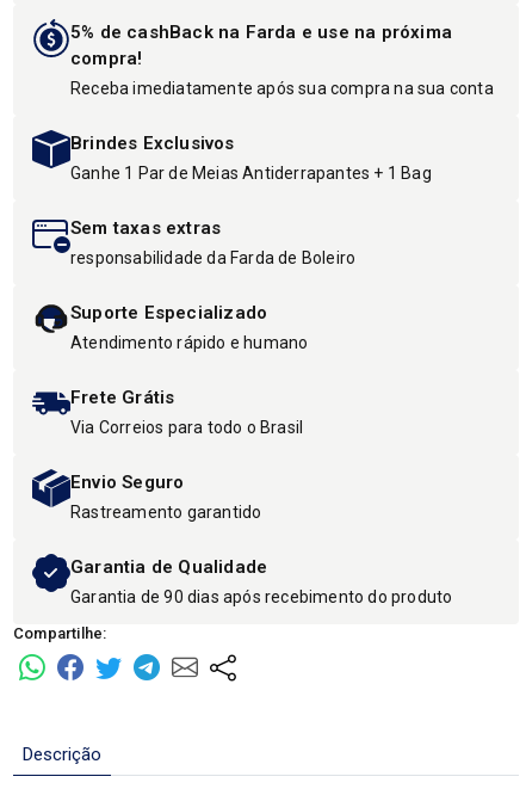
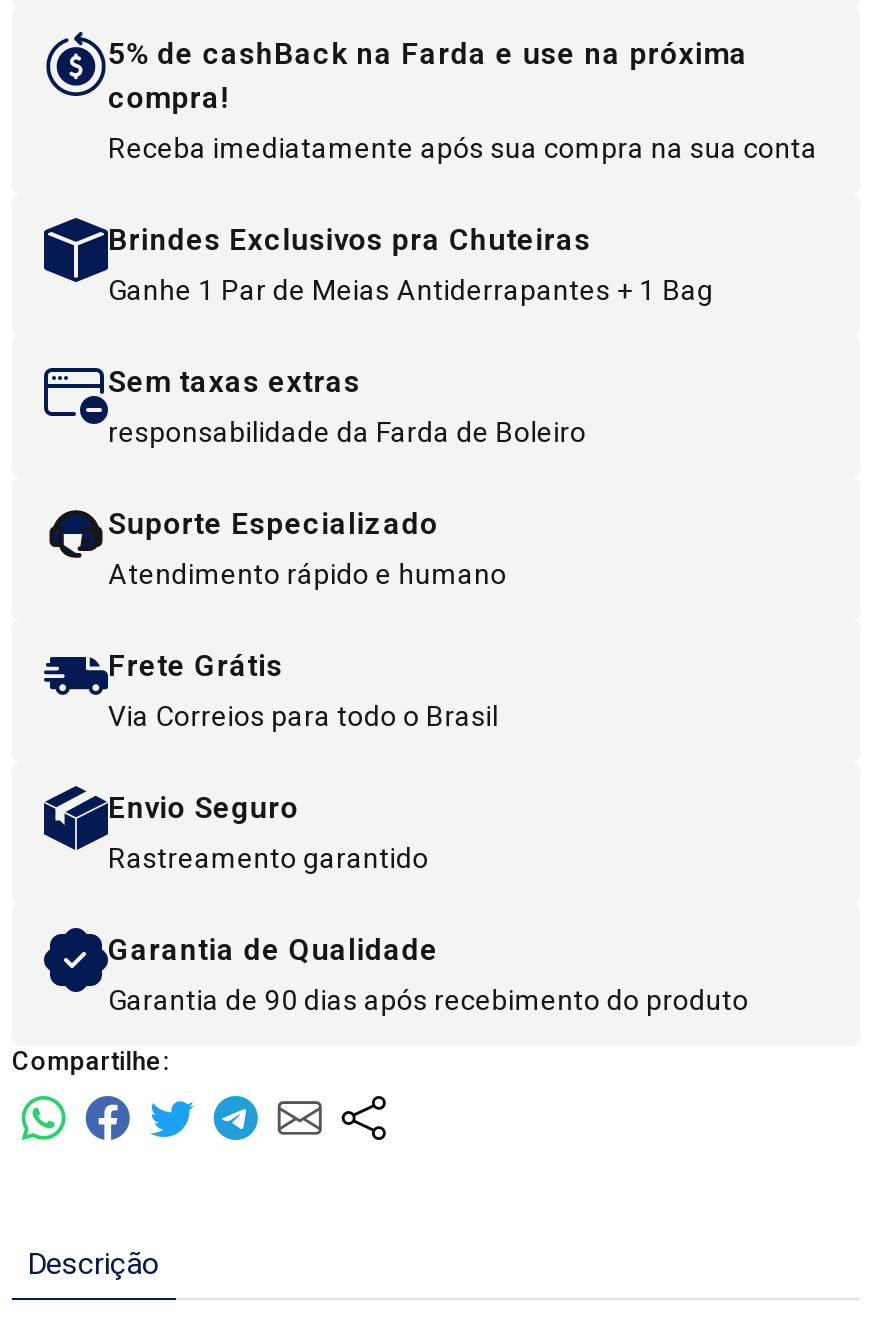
- Brindes Exclusivos
+ Brindes Exclusivos pra Chuteiras
